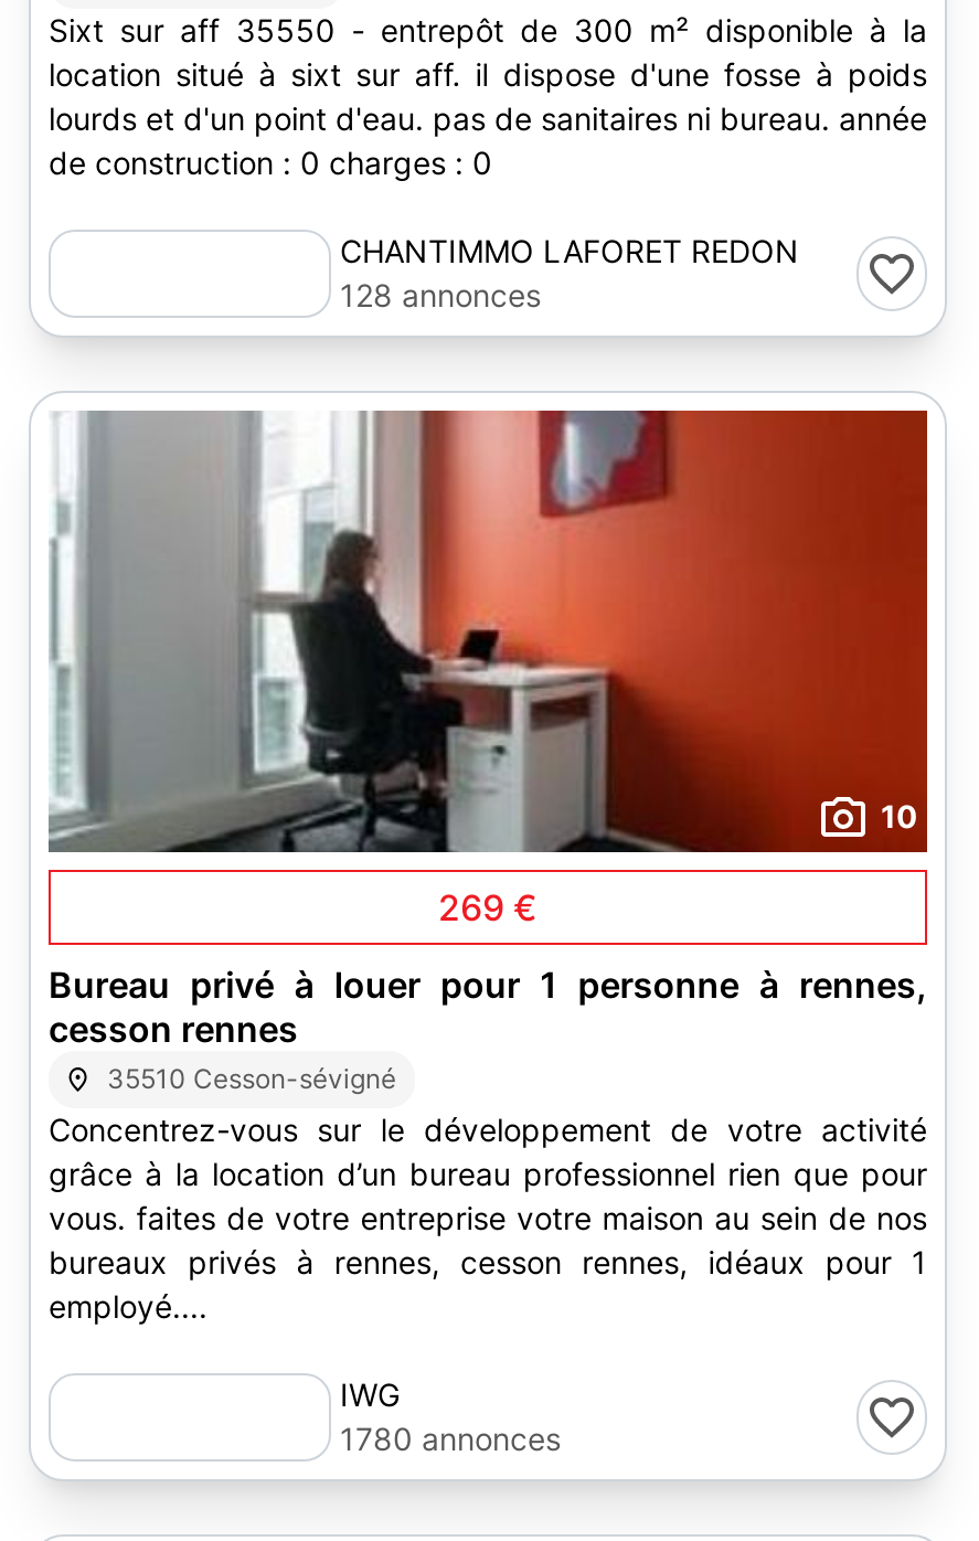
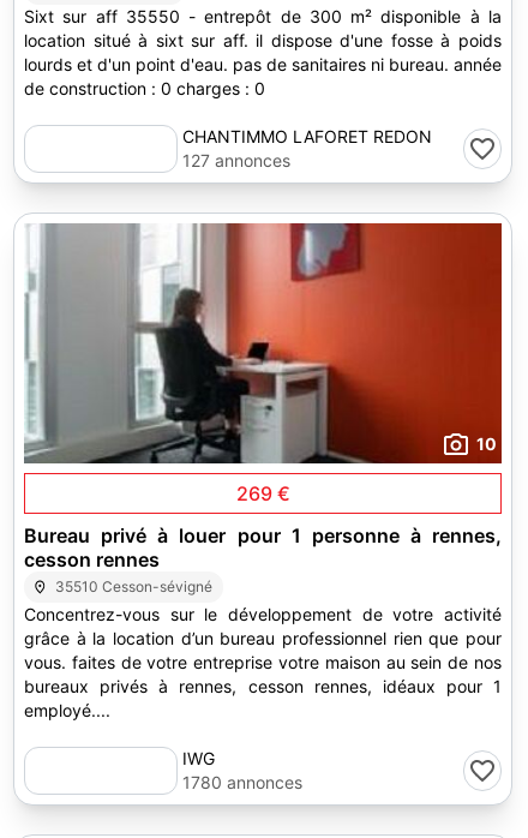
- 128 annonces
+ 127 annonces
